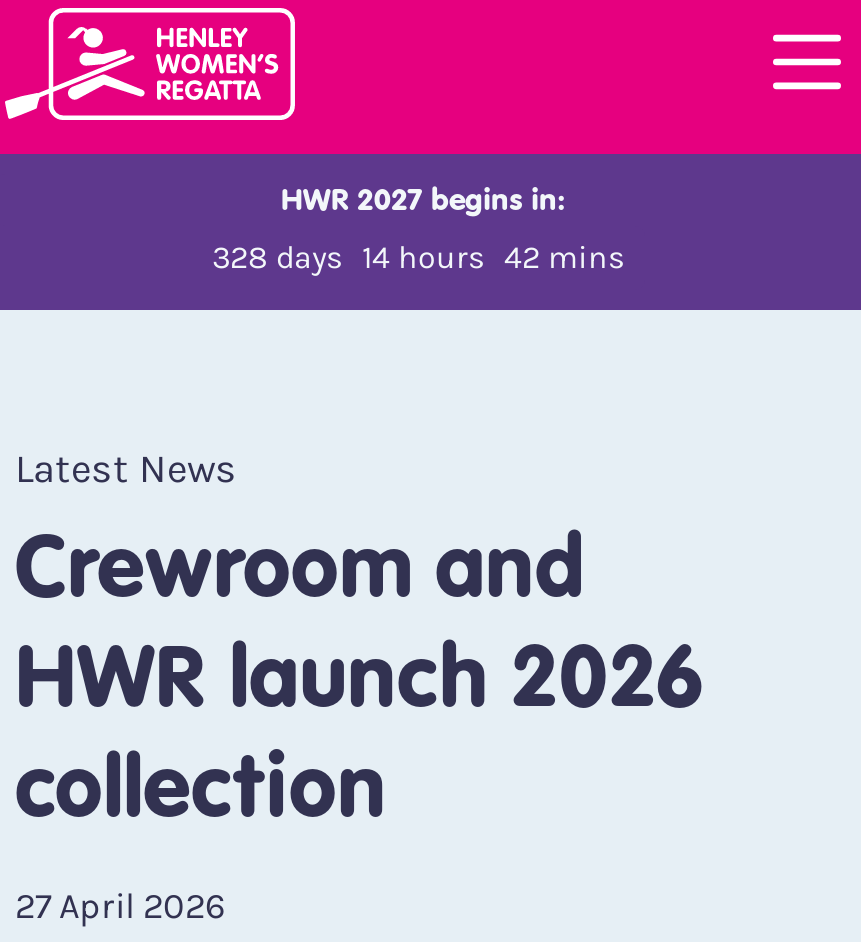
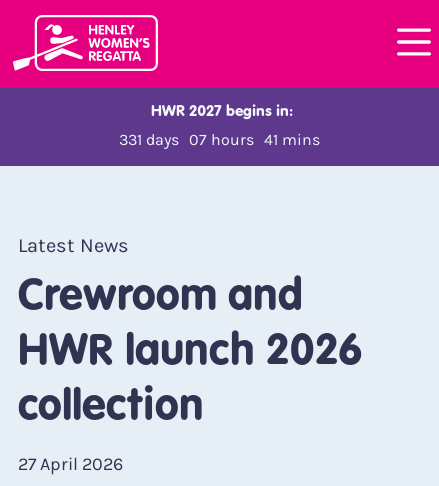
- 328 days 14 hours 42 mins
+ 331 days 07 hours 41 mins
